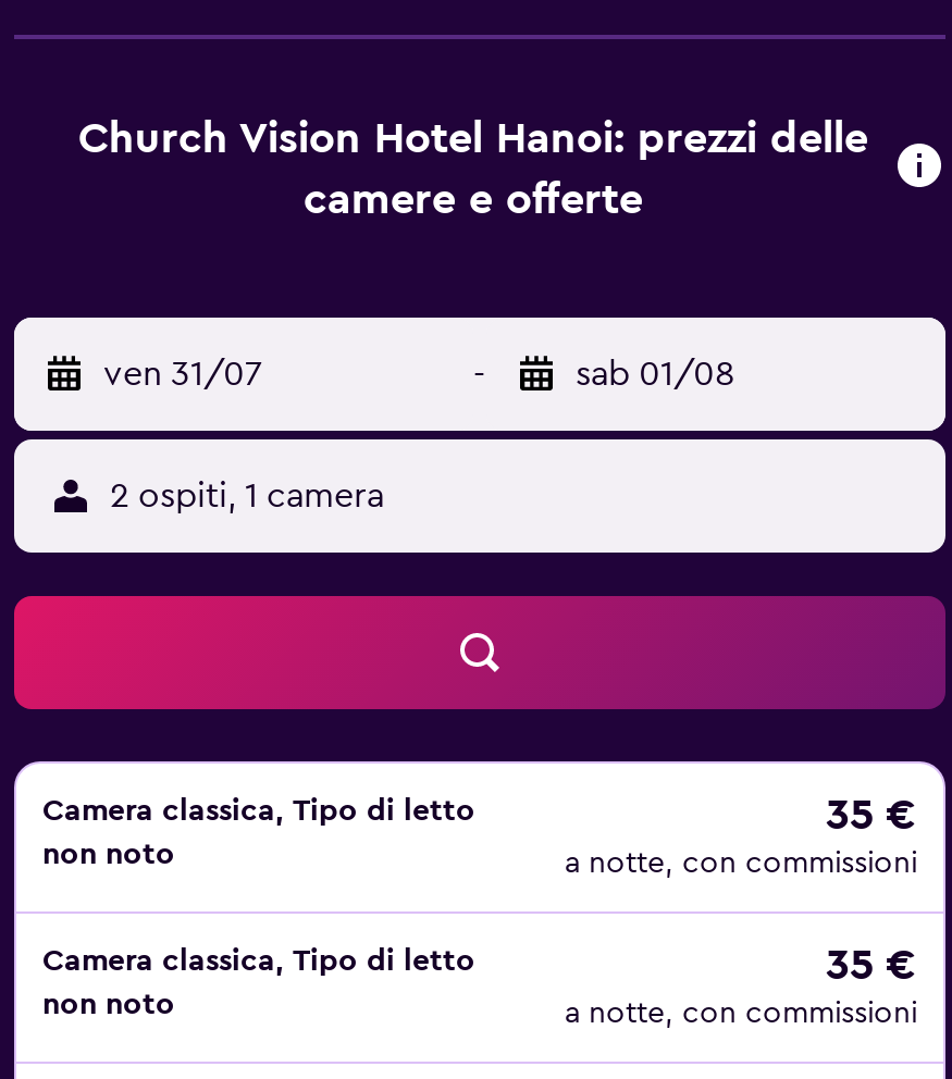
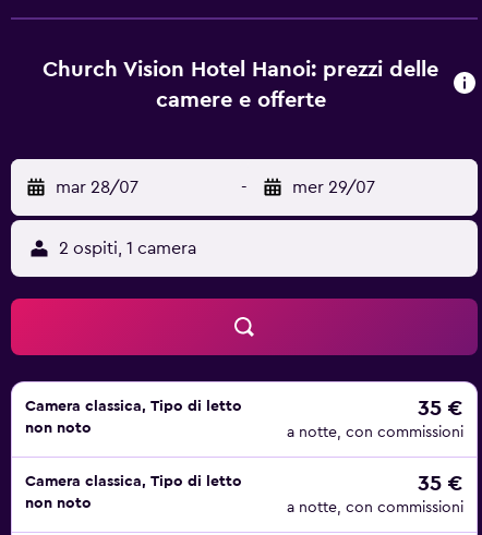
- ven 31/07
+ mar 28/07

- sab 01/08
+ mer 29/07
